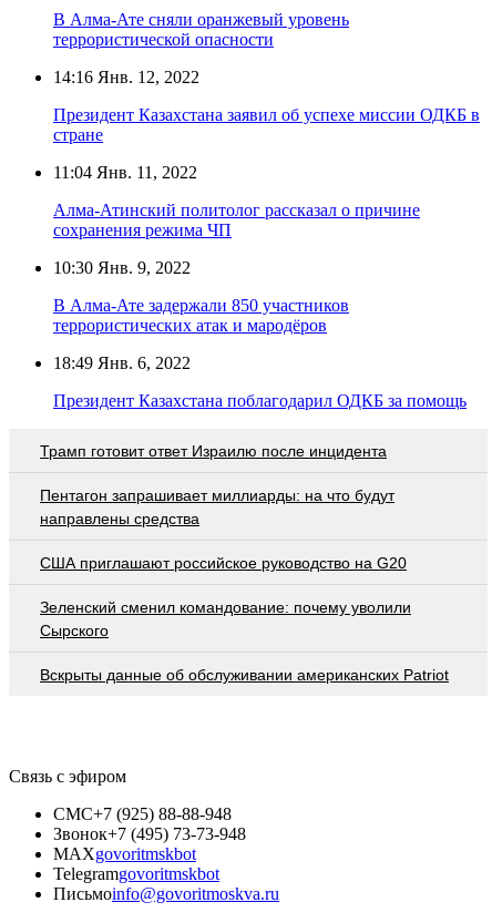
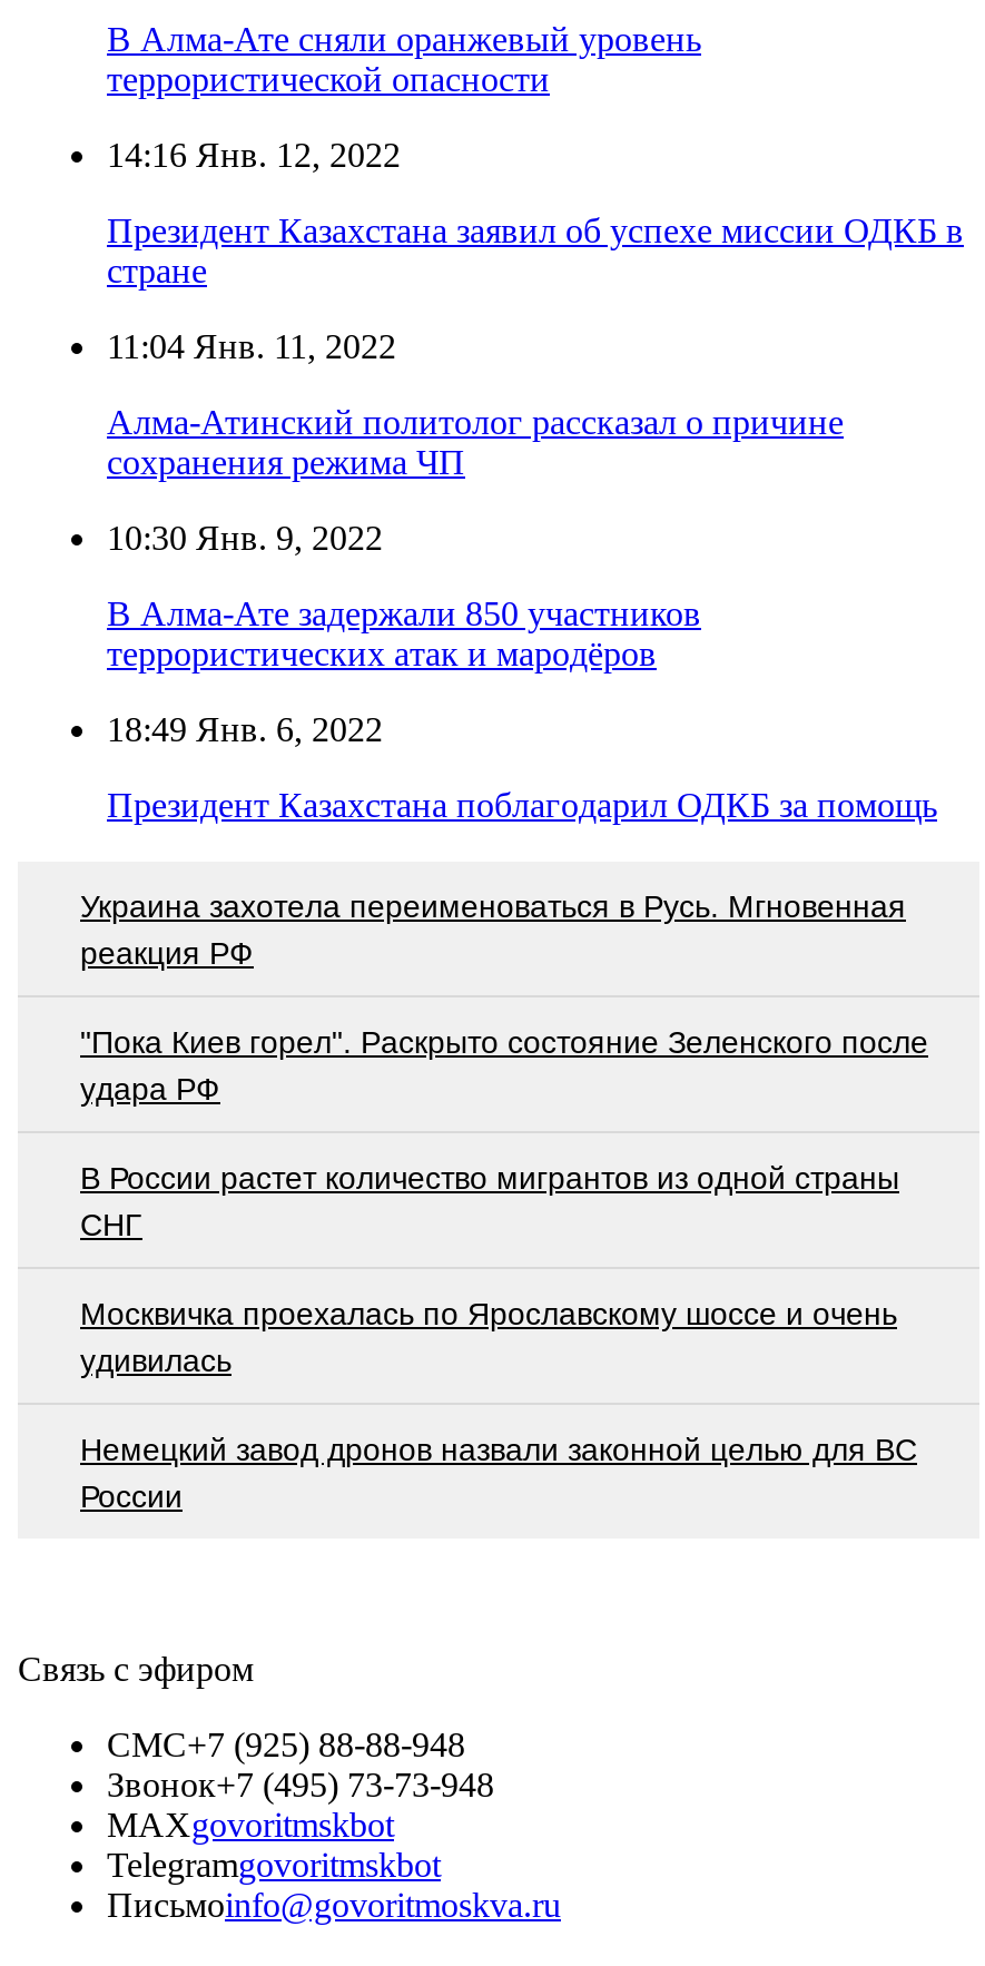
- Трамп готовит ответ Израилю после инцидента
+ Украина захотела переименоваться в Русь. Мгновенная
+ реакция РФ

- Пентагон запрашивает миллиарды: на что будут
- направлены средства
+ "Пока Киев горел". Раскрыто состояние Зеленского после
+ удара РФ

- США приглашают российское руководство на G20
+ В России растет количество мигрантов из одной страны
+ СНГ

- Зеленский сменил командование: почему уволили
- Сырского
+ Москвичка проехалась по Ярославскому шоссе и очень
+ удивилась

- Вскрыты данные об обслуживании американских Patriot
+ Немецкий завод дронов назвали законной целью для ВС
+ России
